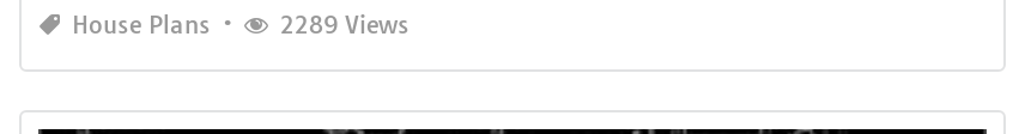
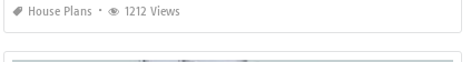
- 2289 Views
+ 1212 Views
